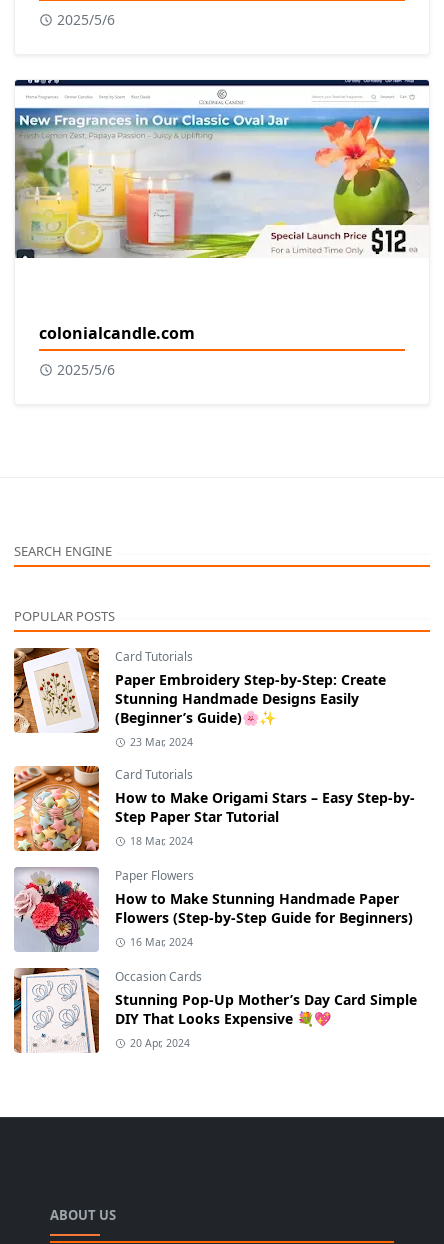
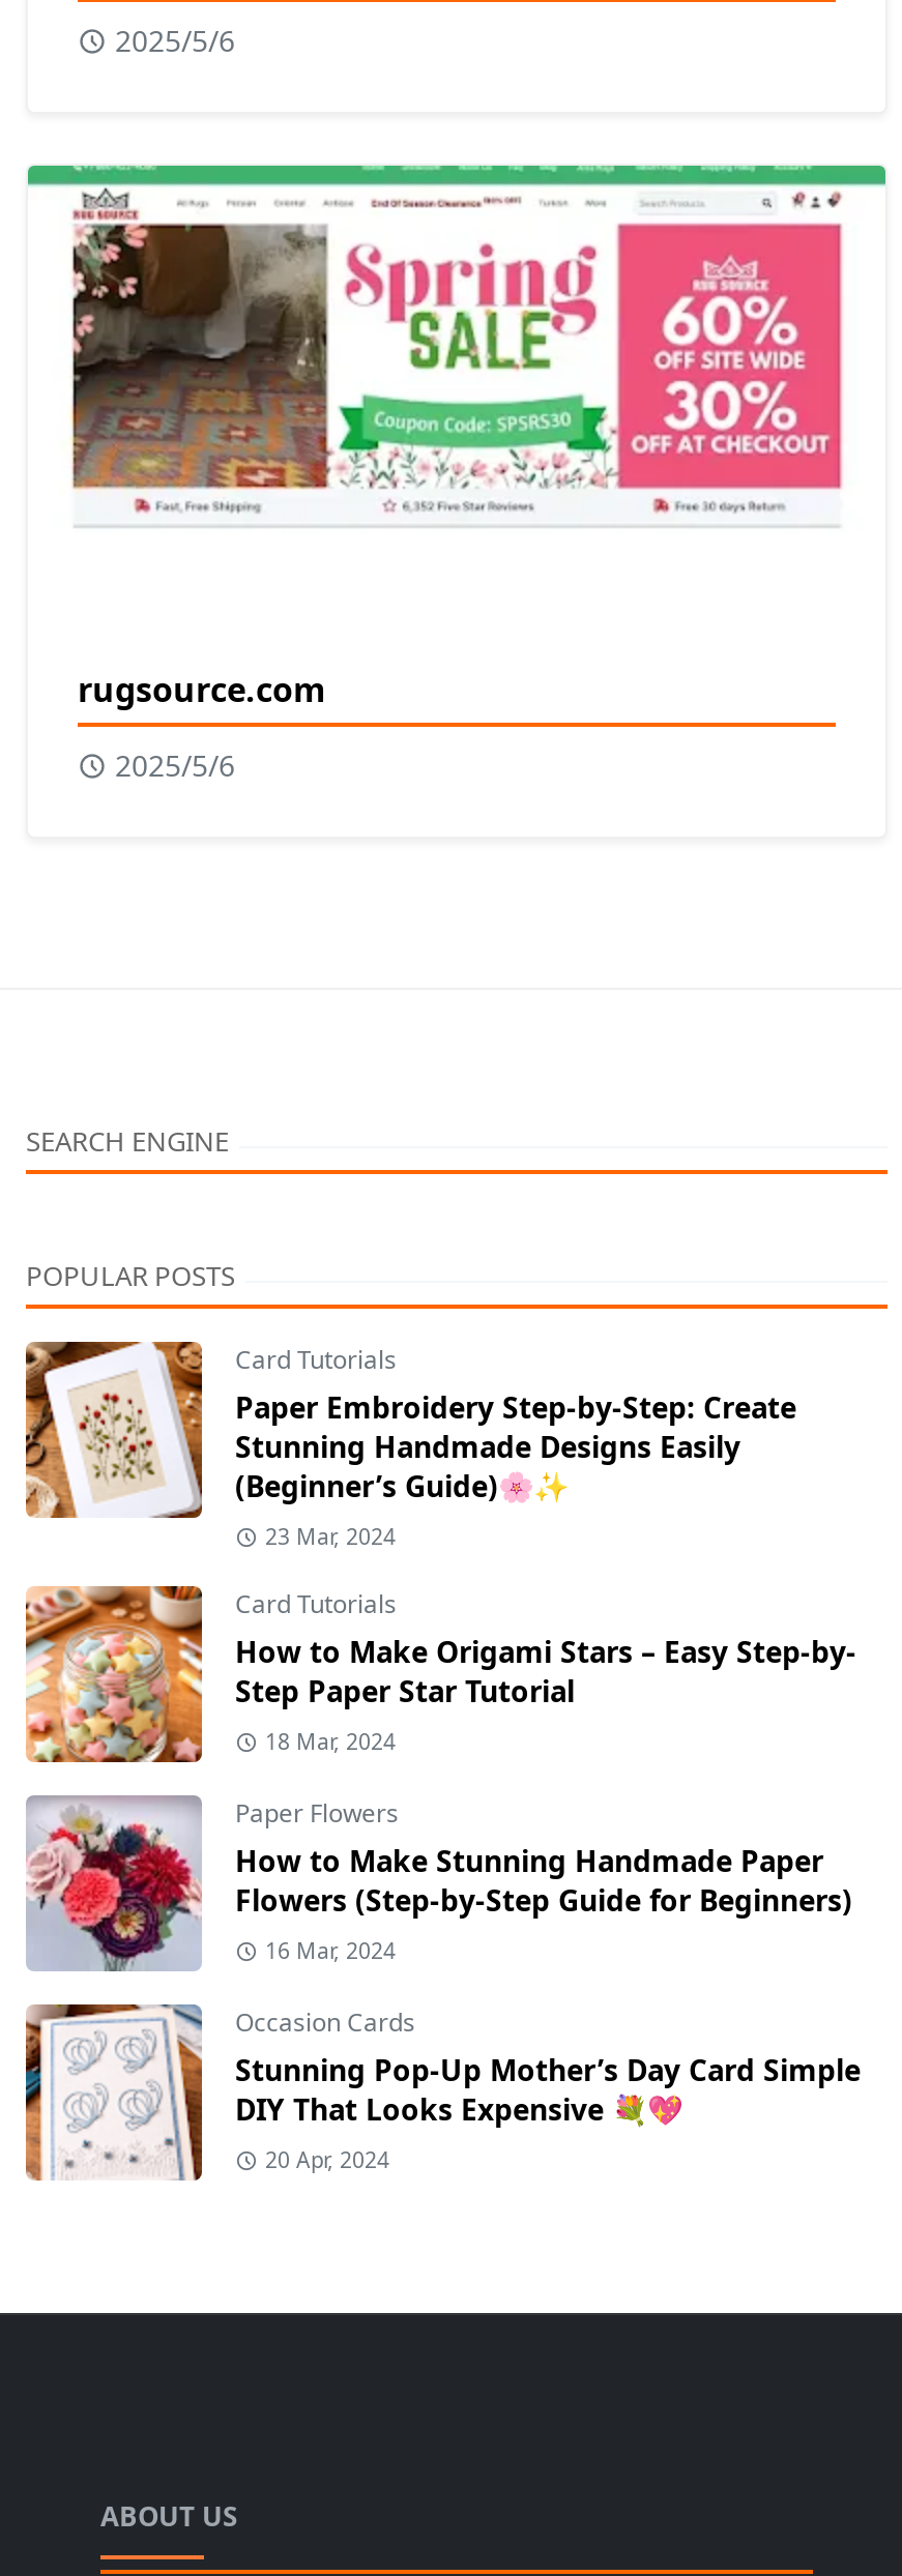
- [image]
+ [image]

- colonialcandle.com
+ rugsource.com
